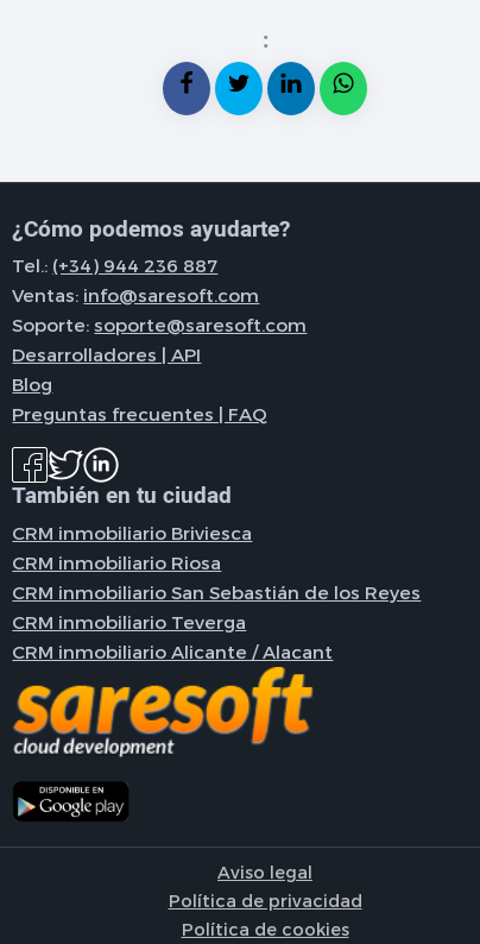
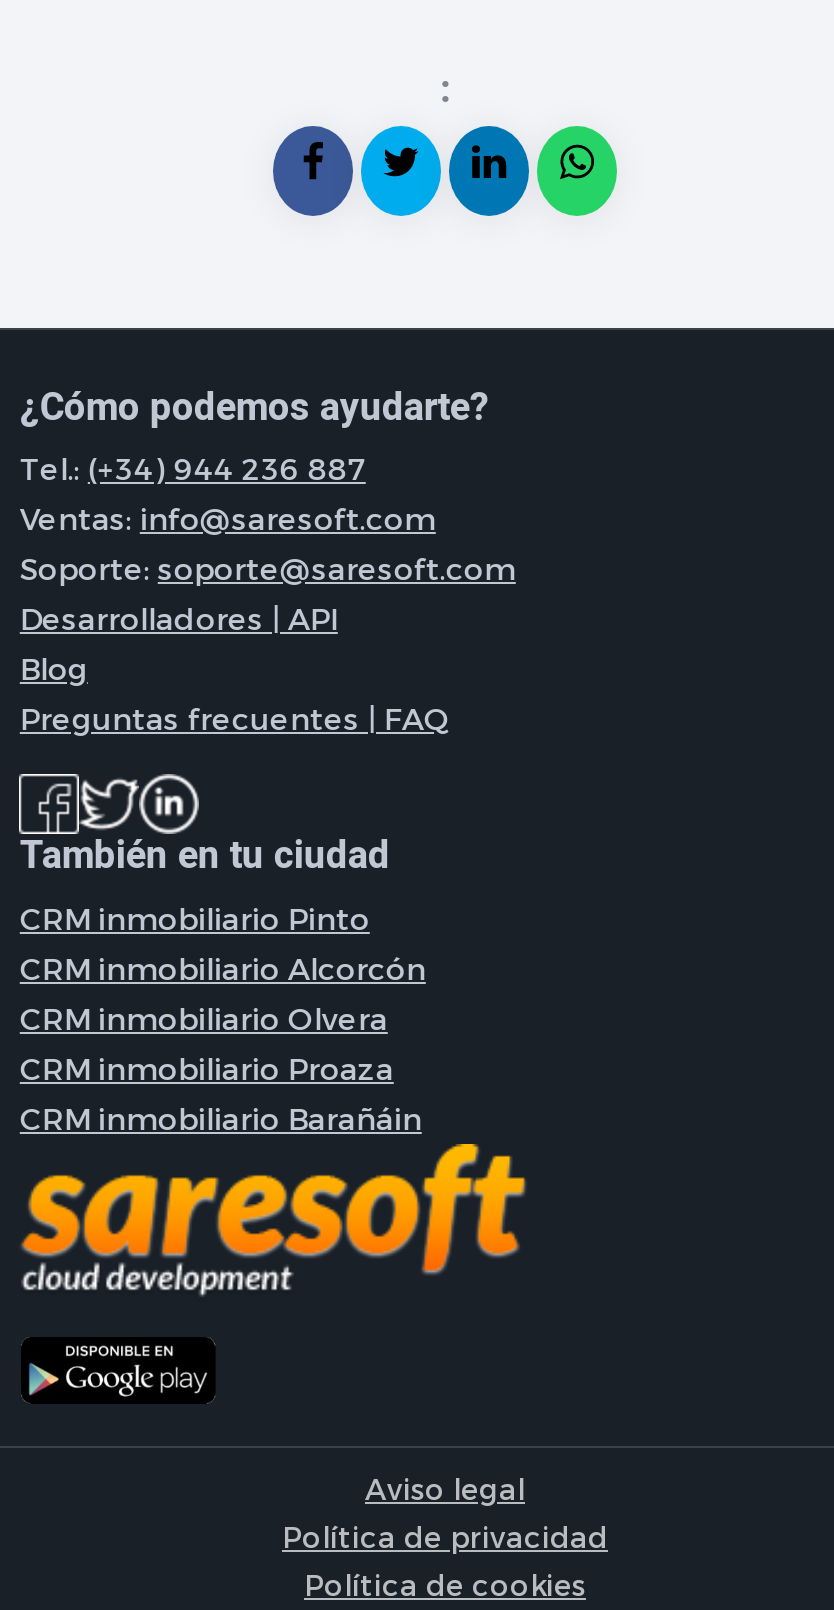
- CRM inmobiliario Briviesca
- CRM inmobiliario Riosa
- CRM inmobiliario San Sebastián de los Reyes
- CRM inmobiliario Teverga
- CRM inmobiliario Alicante / Alacant
+ CRM inmobiliario Pinto
+ CRM inmobiliario Alcorcón
+ CRM inmobiliario Olvera
+ CRM inmobiliario Proaza
+ CRM inmobiliario Barañáin
